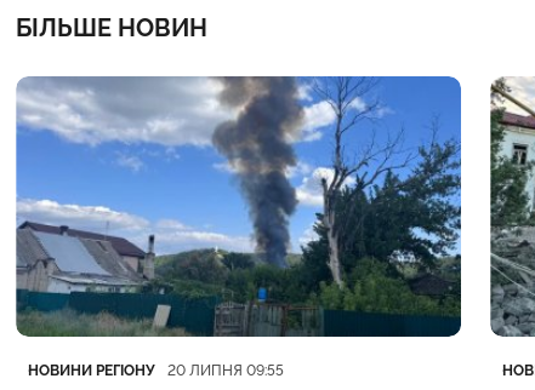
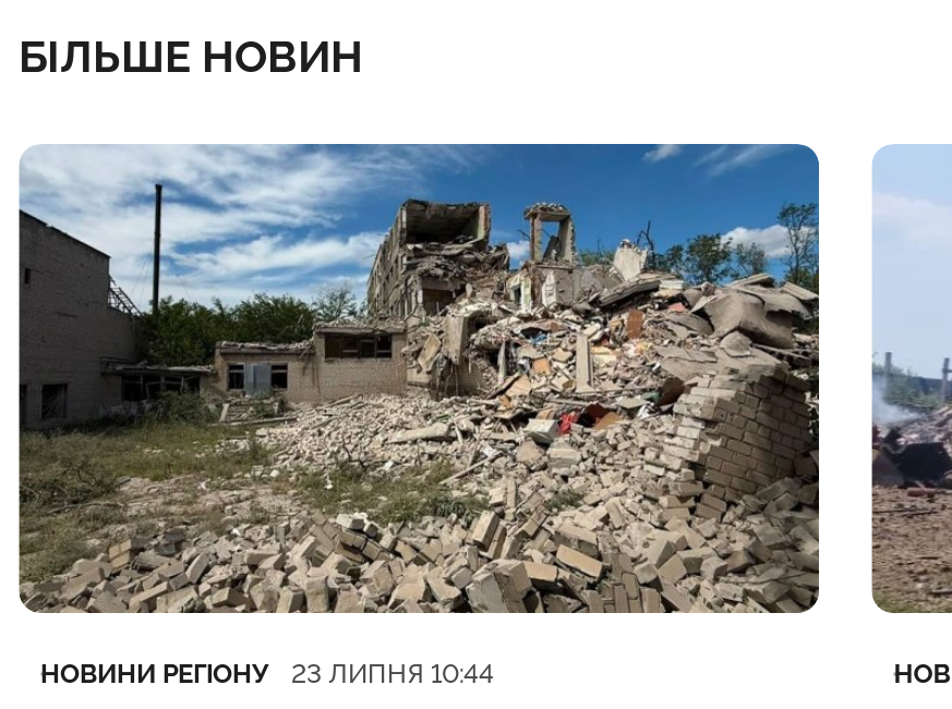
- [image]
- 20 ЛИПНЯ 09:55
+ [image]
+ 23 ЛИПНЯ 10:44

- [image]
+ [image]
